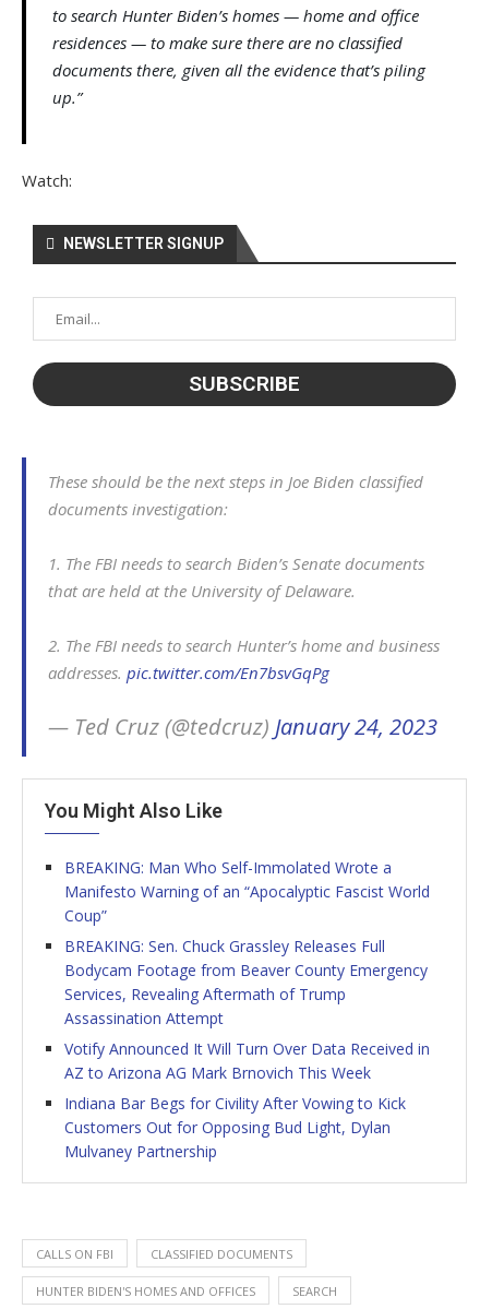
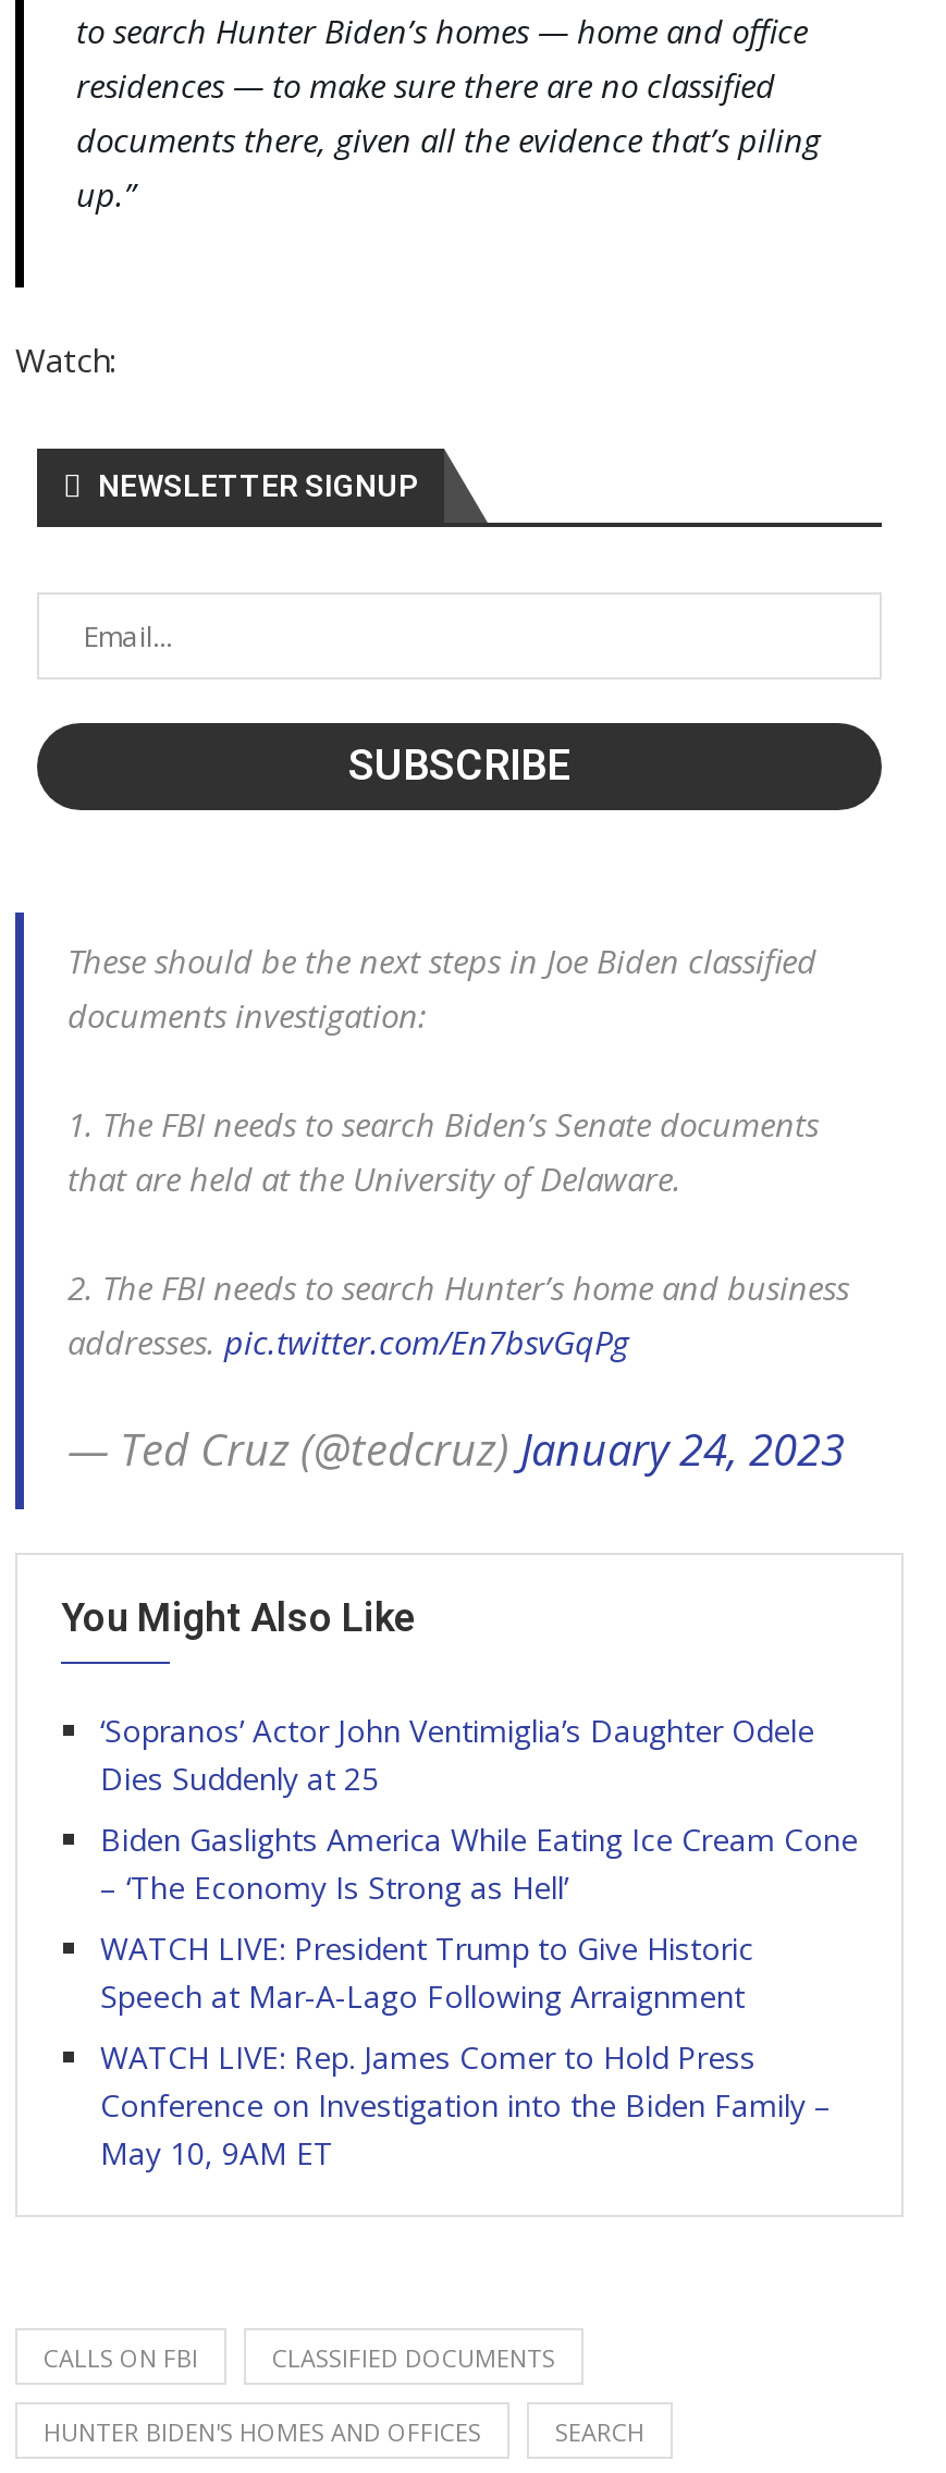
- BREAKING: Man Who Self-Immolated Wrote a
- Manifesto Warning of an “Apocalyptic Fascist World
- Coup”
+ ‘Sopranos’ Actor John Ventimiglia’s Daughter Odele
+ Dies Suddenly at 25

- BREAKING: Sen. Chuck Grassley Releases Full
- Bodycam Footage from Beaver County Emergency
- Services, Revealing Aftermath of Trump
- Assassination Attempt
+ Biden Gaslights America While Eating Ice Cream Cone
+ – ‘The Economy Is Strong as Hell’

- Votify Announced It Will Turn Over Data Received in
- AZ to Arizona AG Mark Brnovich This Week
+ WATCH LIVE: President Trump to Give Historic
+ Speech at Mar-A-Lago Following Arraignment

- Indiana Bar Begs for Civility After Vowing to Kick
- Customers Out for Opposing Bud Light, Dylan
- Mulvaney Partnership
+ WATCH LIVE: Rep. James Comer to Hold Press
+ Conference on Investigation into the Biden Family –
+ May 10, 9AM ET
